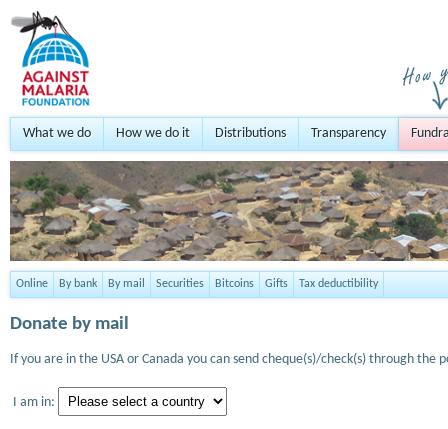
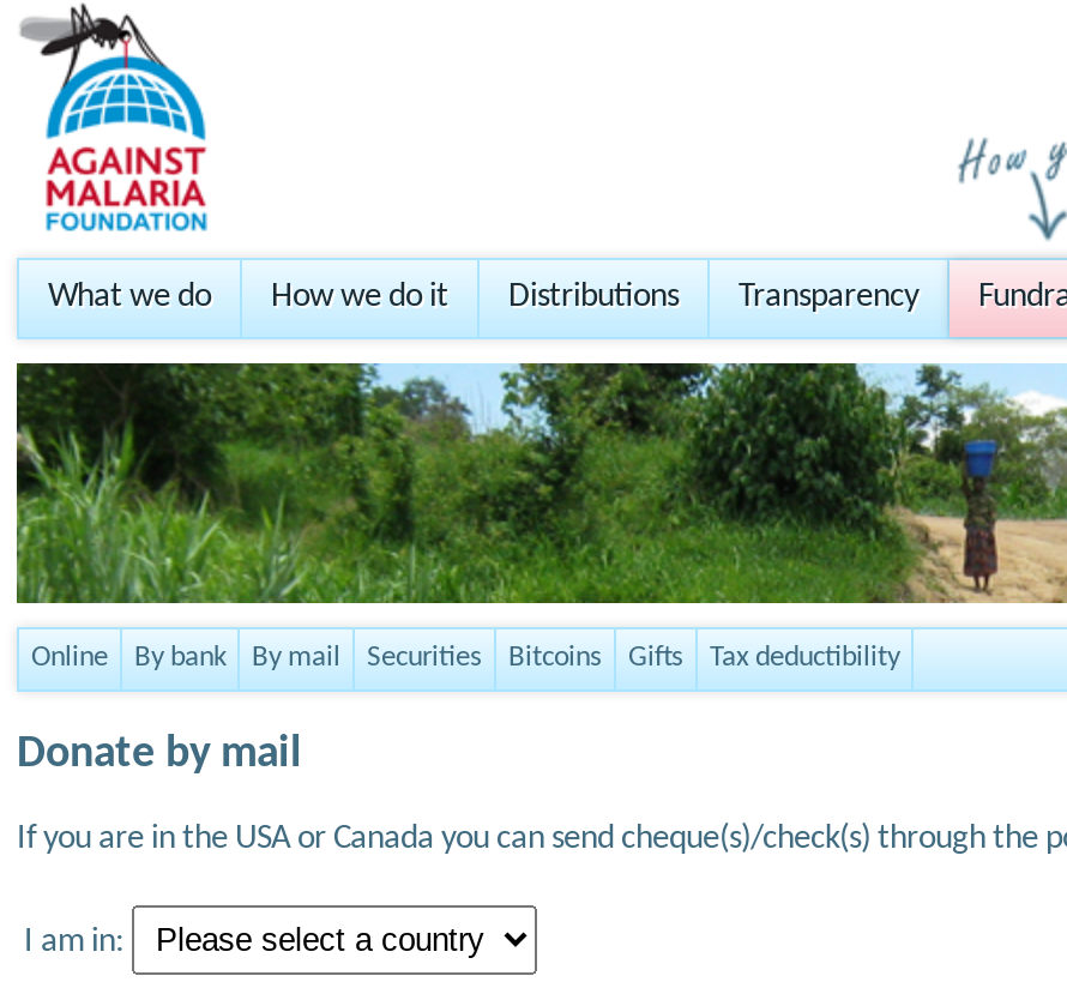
- [image]
+ [image]
